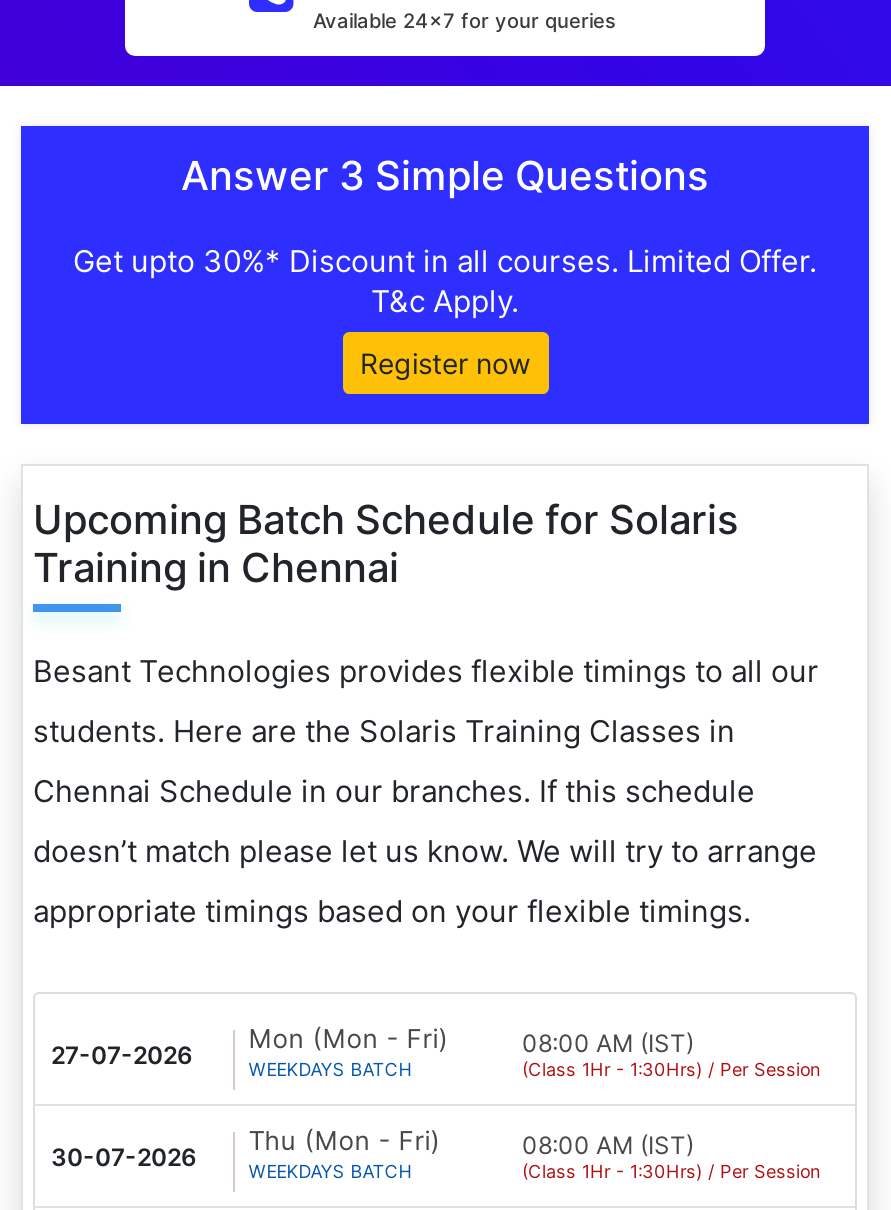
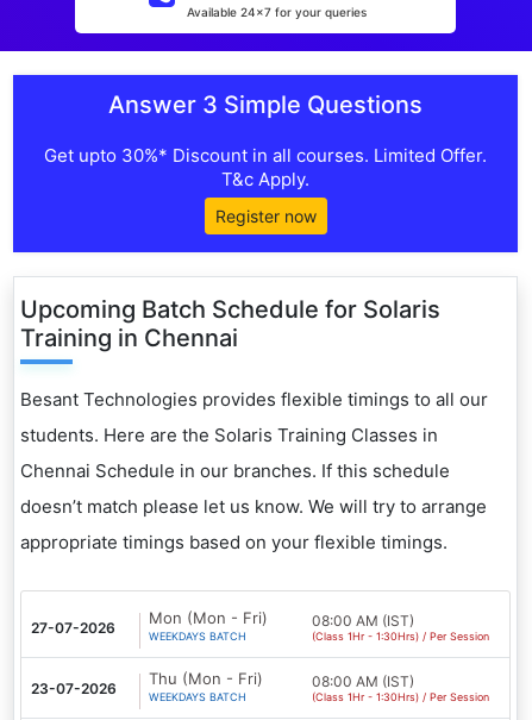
- 30-07-2026 Thu (Mon - Fri)
+ 23-07-2026 Thu (Mon - Fri)
